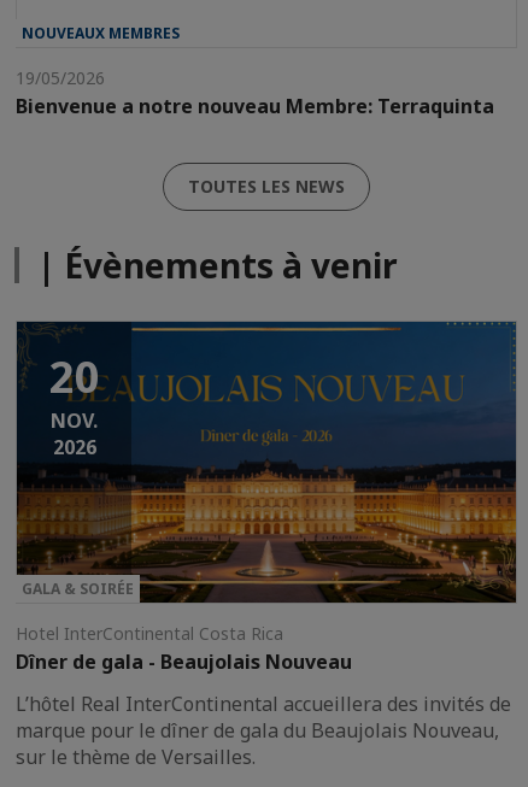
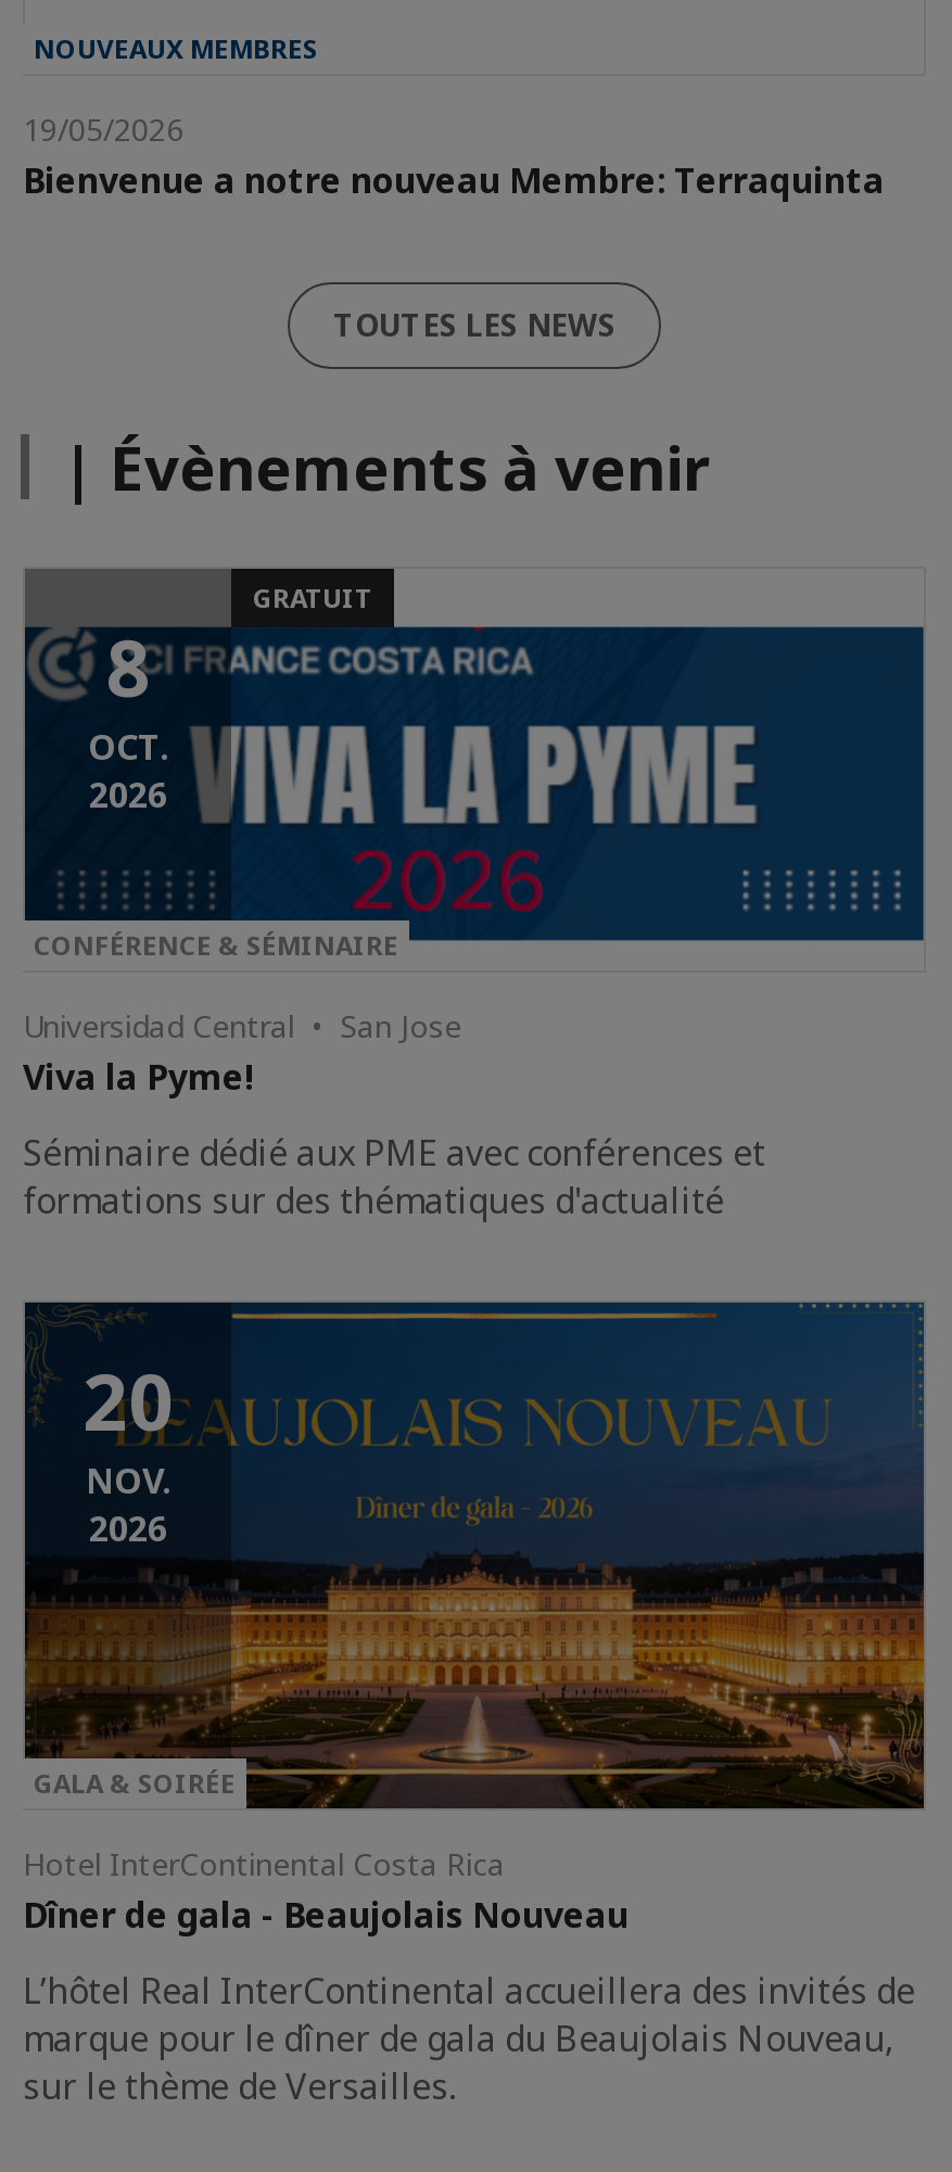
+ CONFÉRENCE & SÉMINAIRE
+ Universidad Central • San Jose
+ Viva la Pyme!
+ Séminaire dédié aux PME avec conférences et
+ formations sur des thématiques d'actualité

+ [image]
+ 8
+ OCT.
+ 2026

+ GRATUIT
